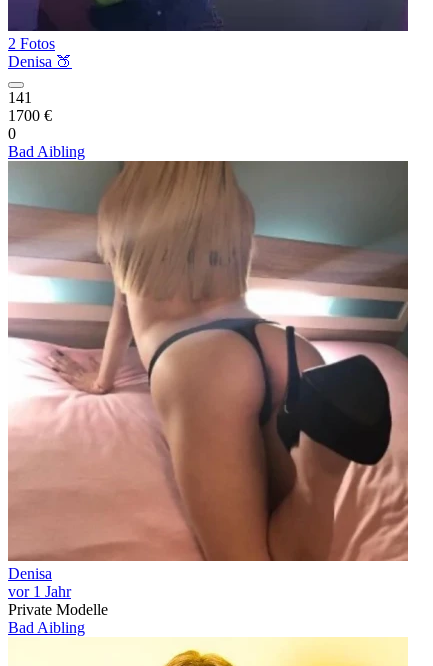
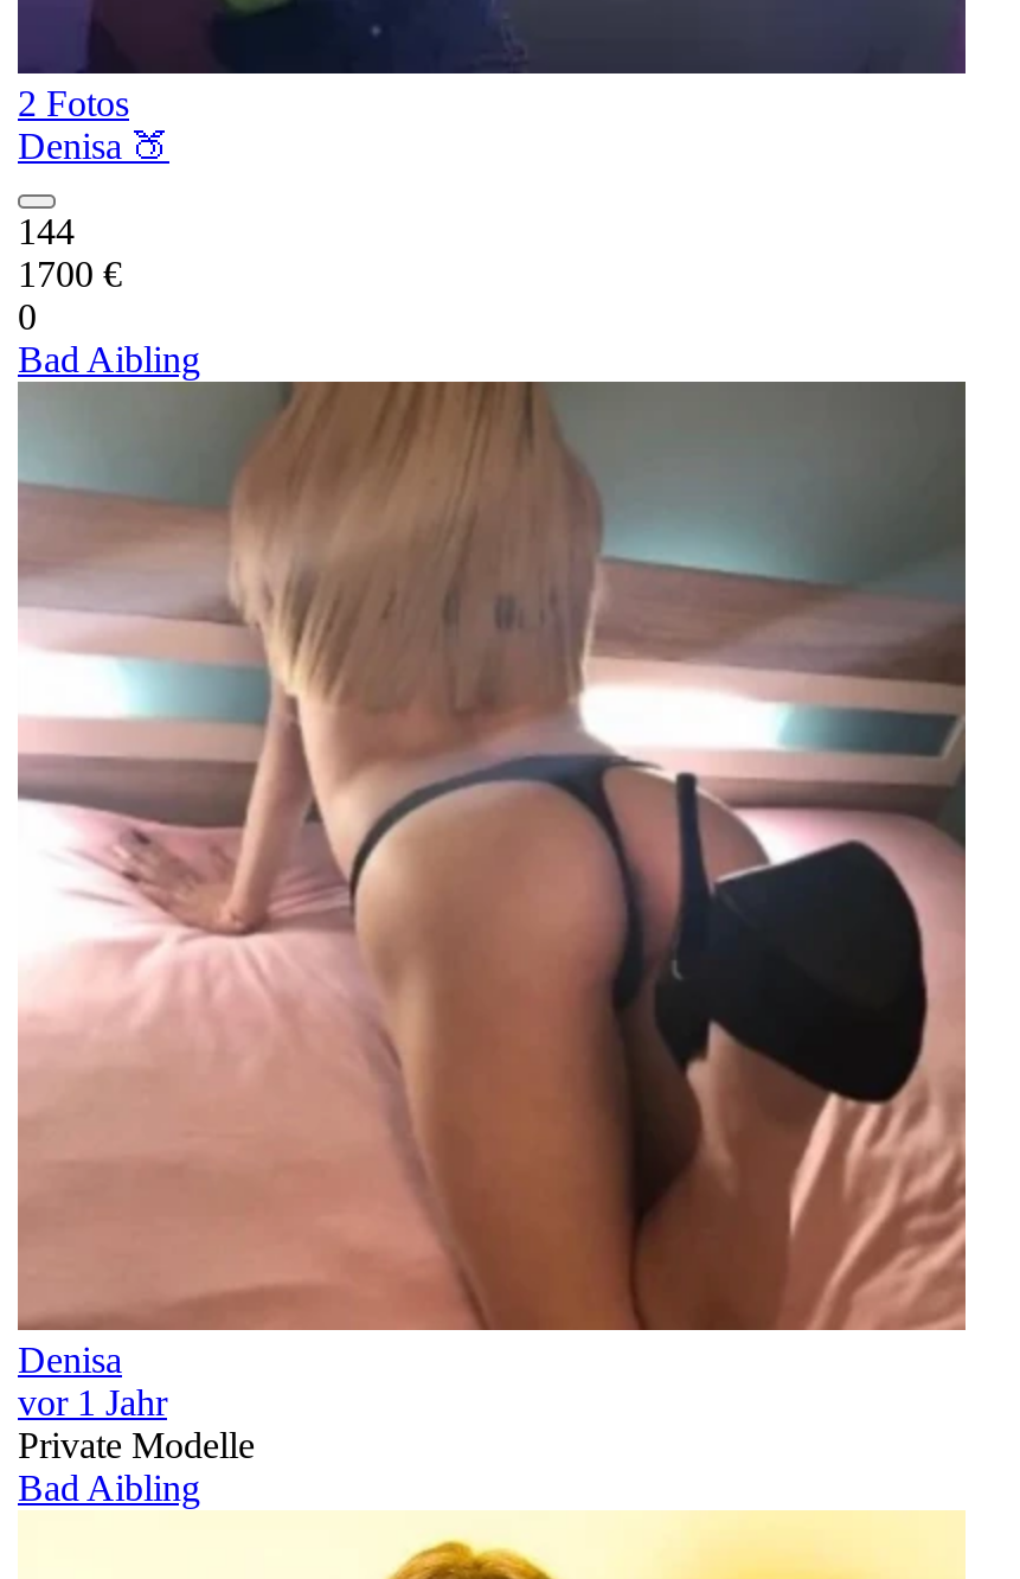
- 141
+ 144
